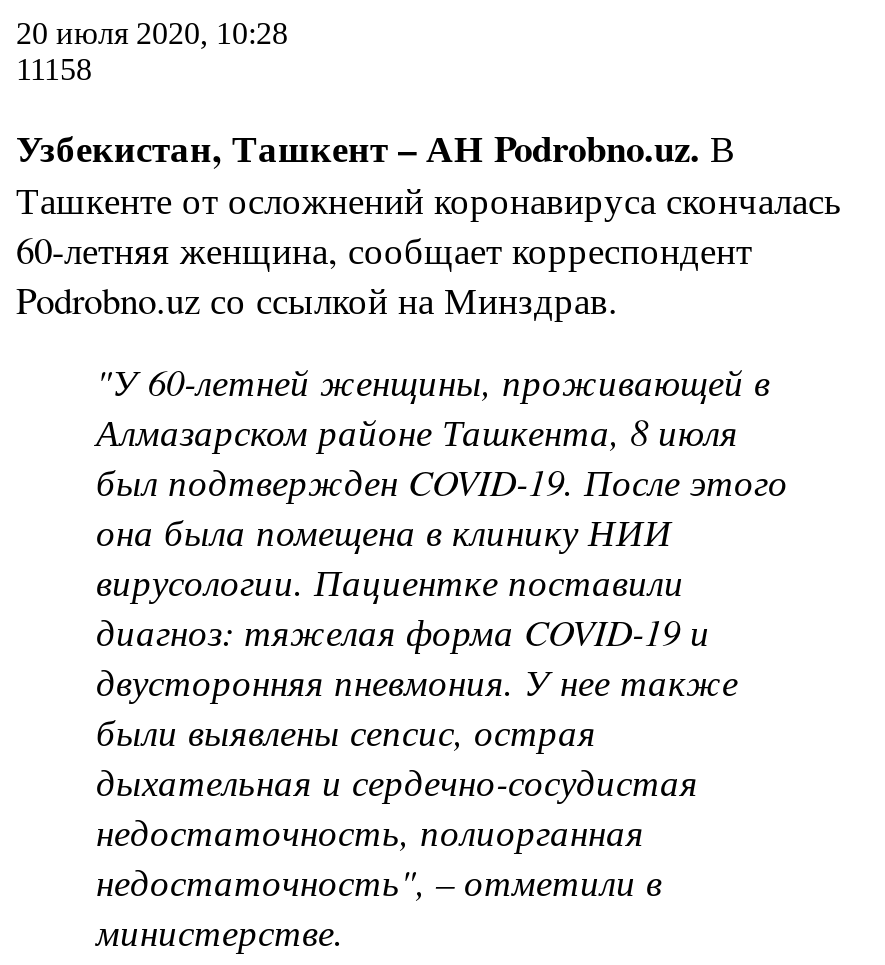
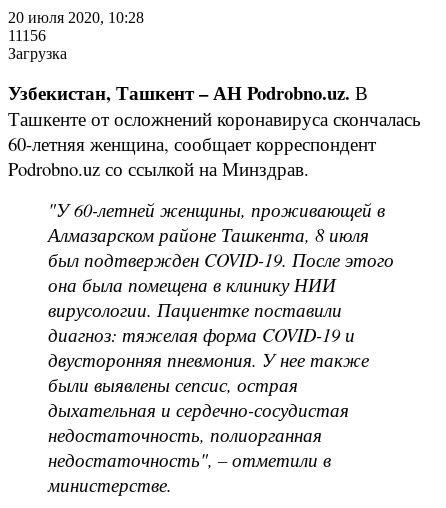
- 11158
+ 11156
+ Загрузка
